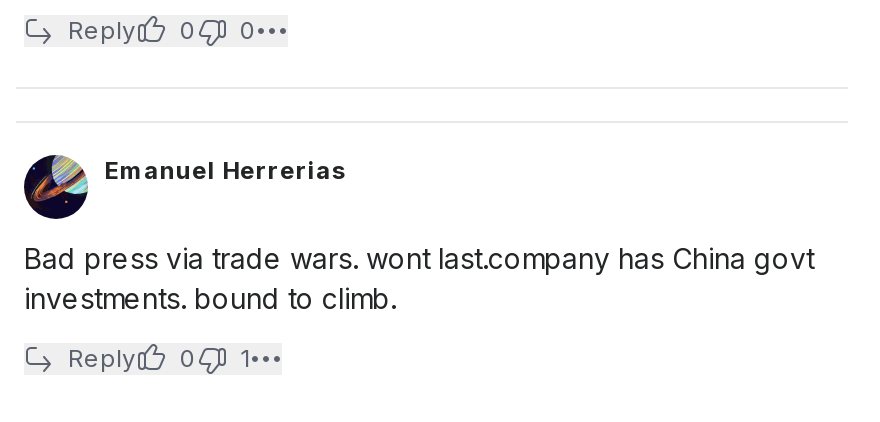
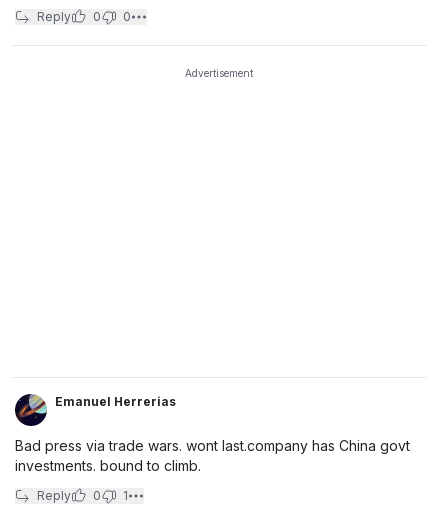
+ Advertisement
